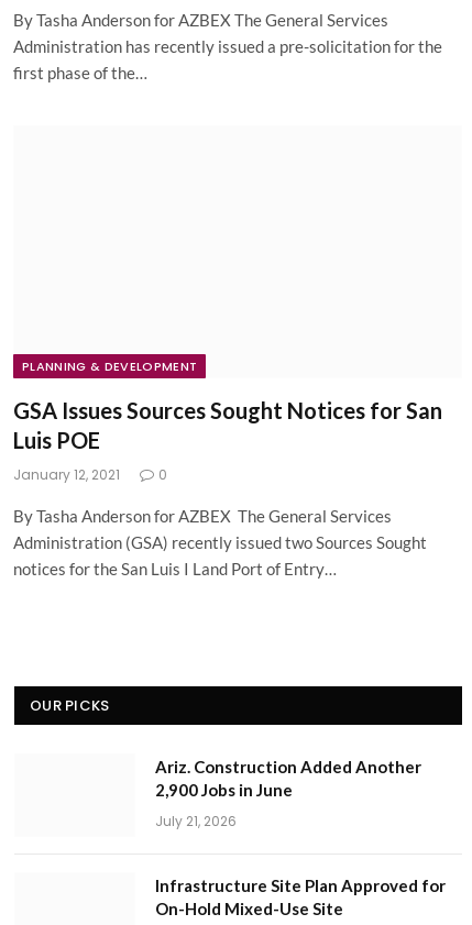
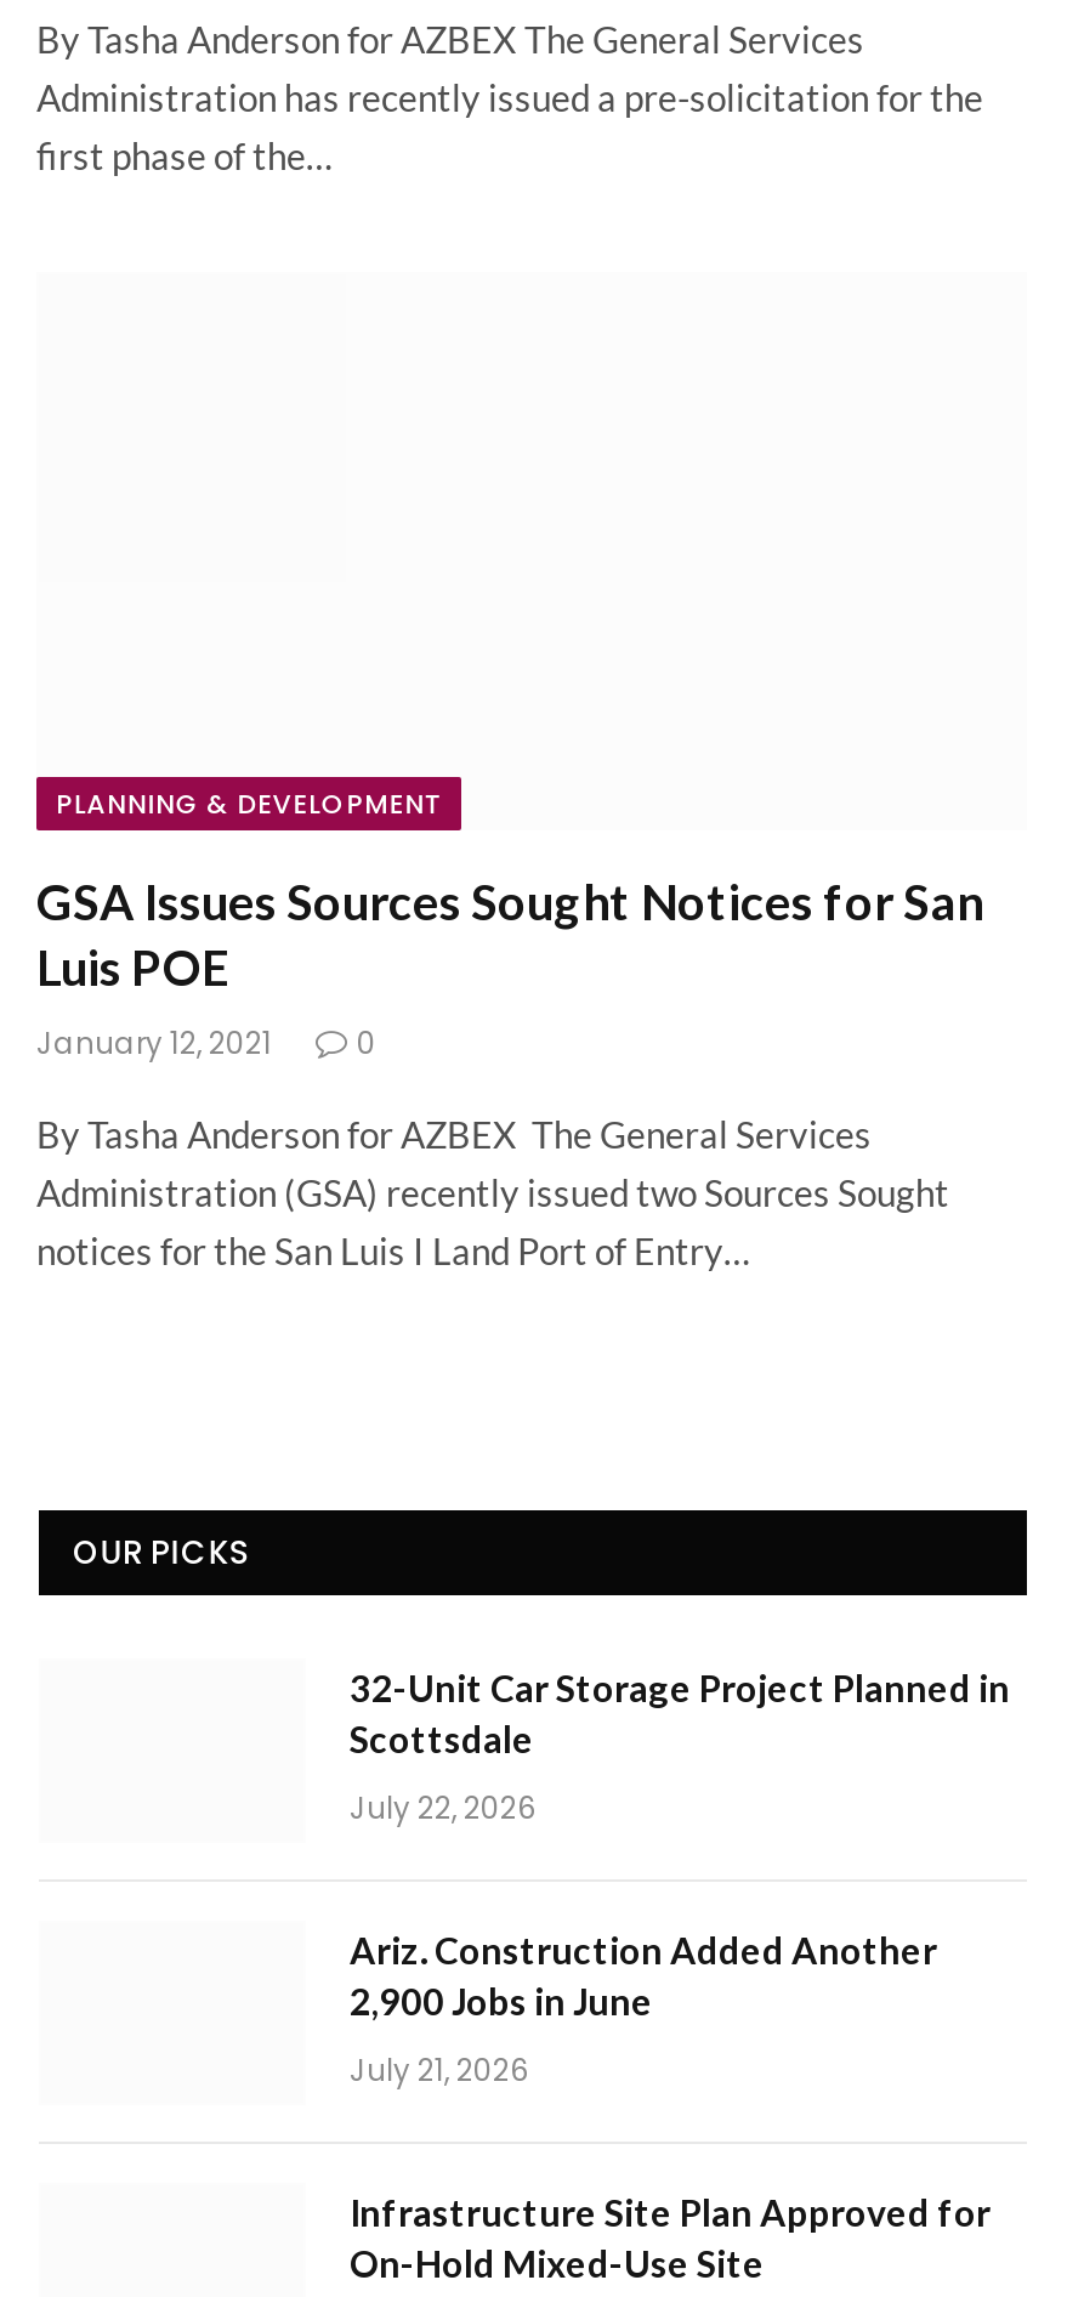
+ 32-Unit Car Storage Project Planned in
+ Scottsdale
+ July 22, 2026
